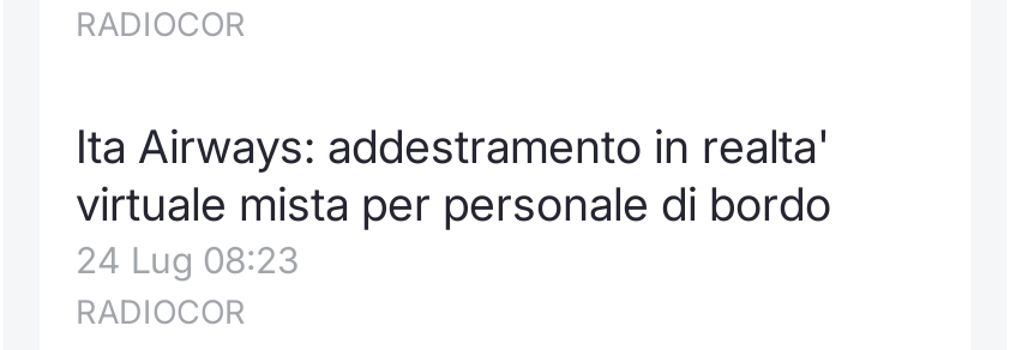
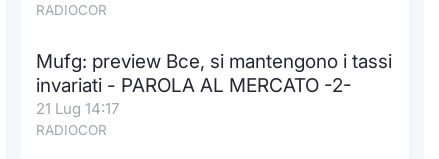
- Ita Airways: addestramento in realta'
- virtuale mista per personale di bordo
- 24 Lug 08:23
+ Mufg: preview Bce, si mantengono i tassi
+ invariati - PAROLA AL MERCATO -2-
+ 21 Lug 14:17
